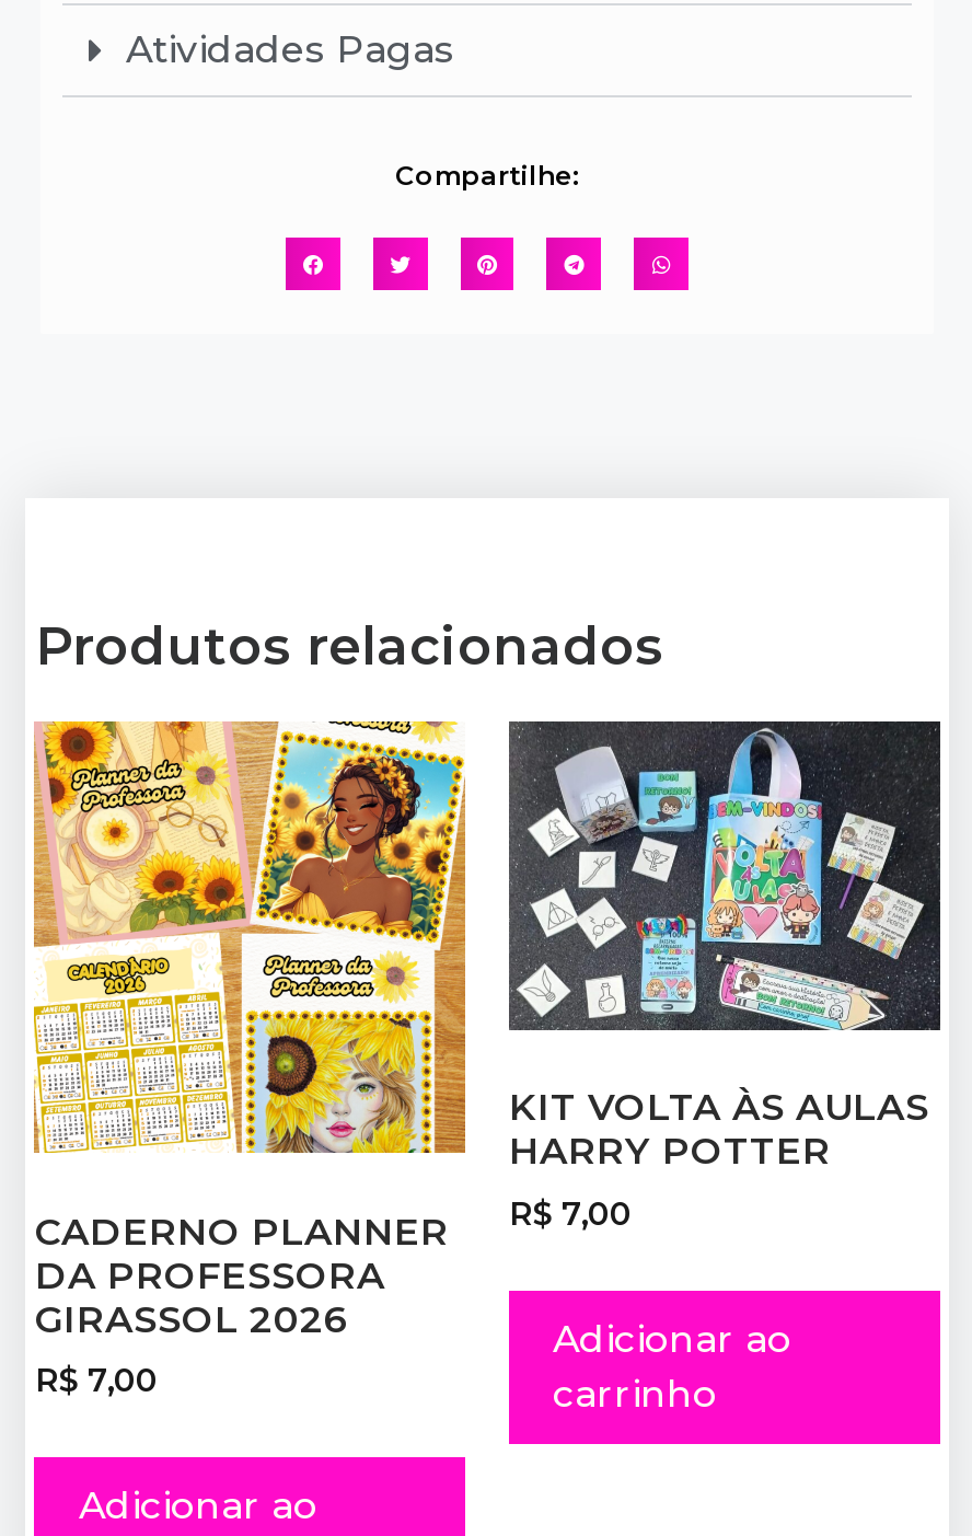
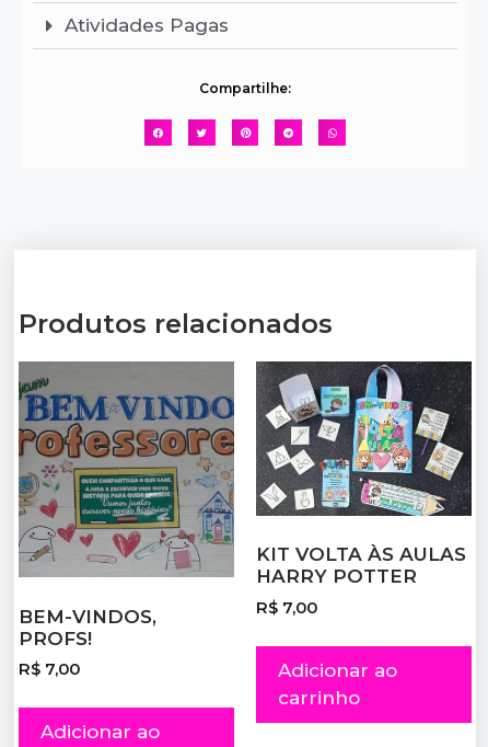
- [image]
- CADERNO PLANNER
- DA PROFESSORA
- GIRASSOL 2026
+ [image]
+ BEM-VINDOS,
+ PROFS!
